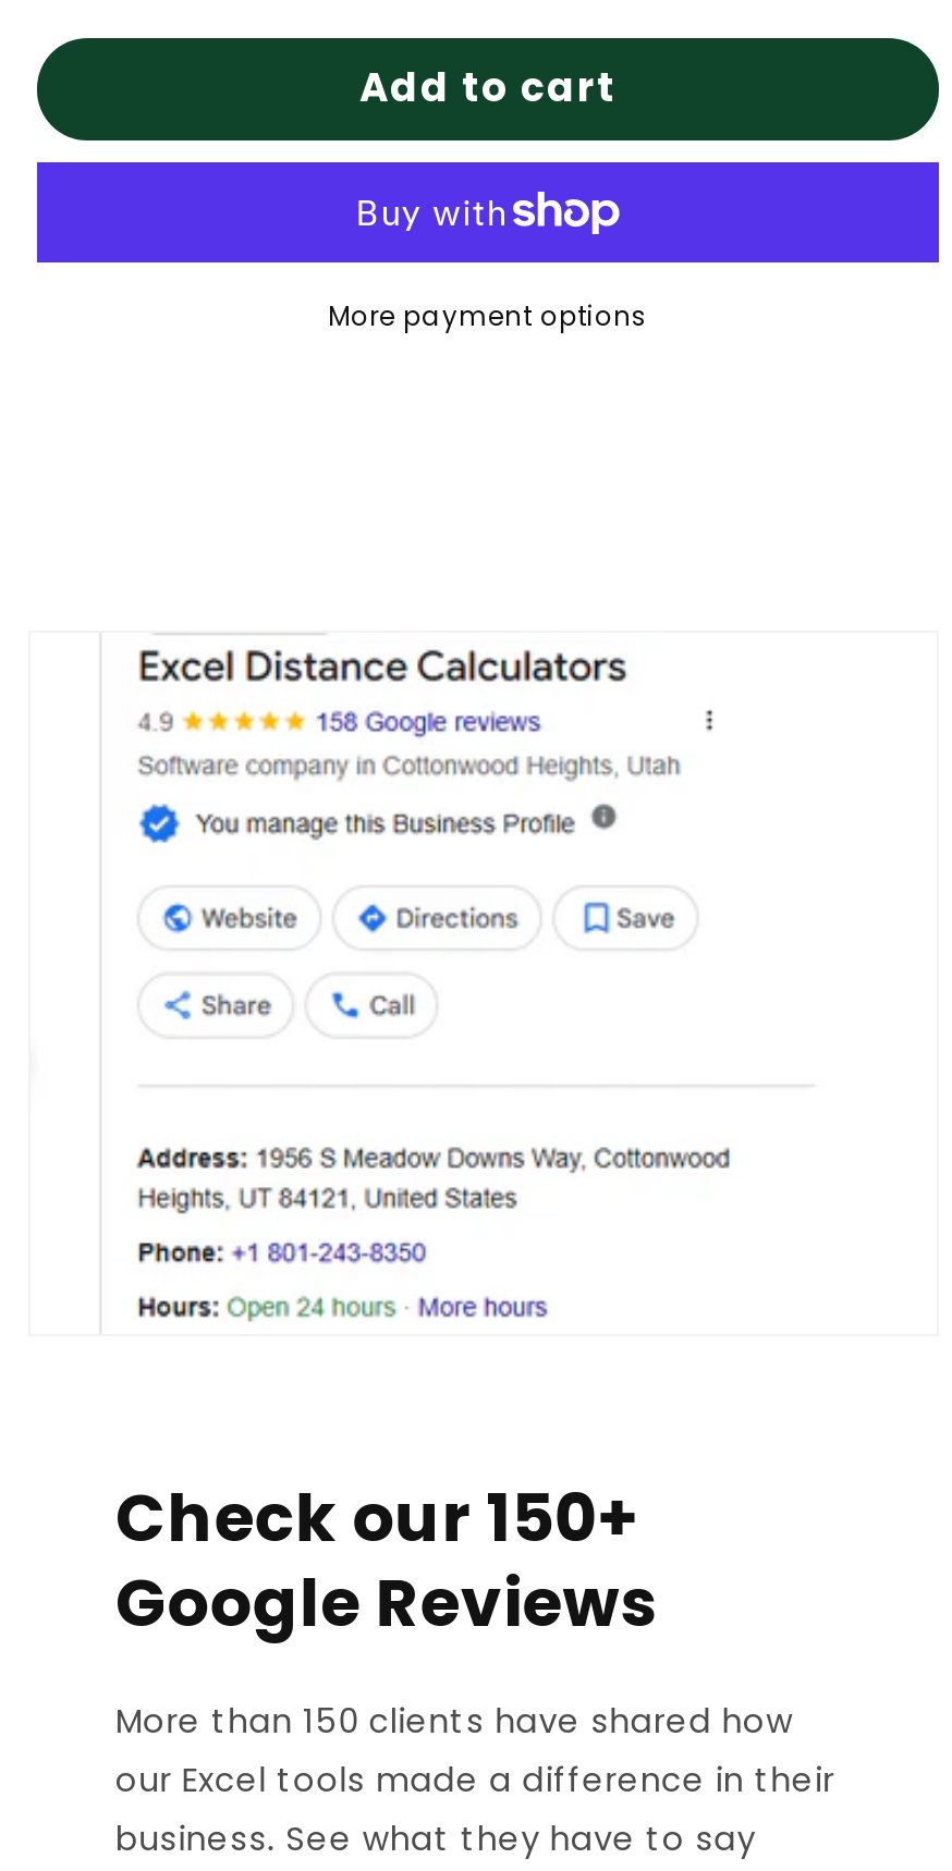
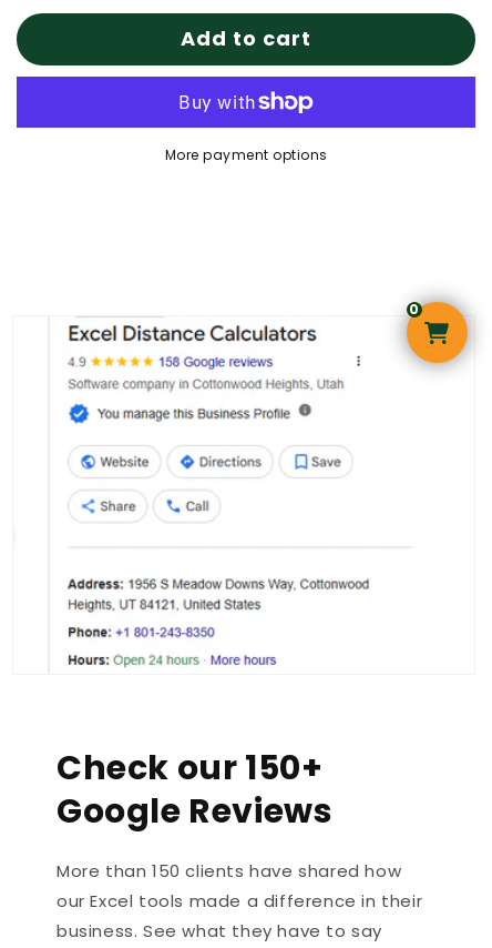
+ [image]
